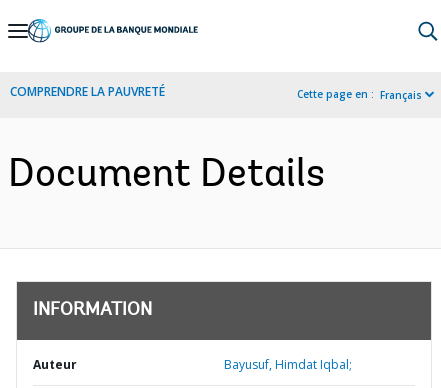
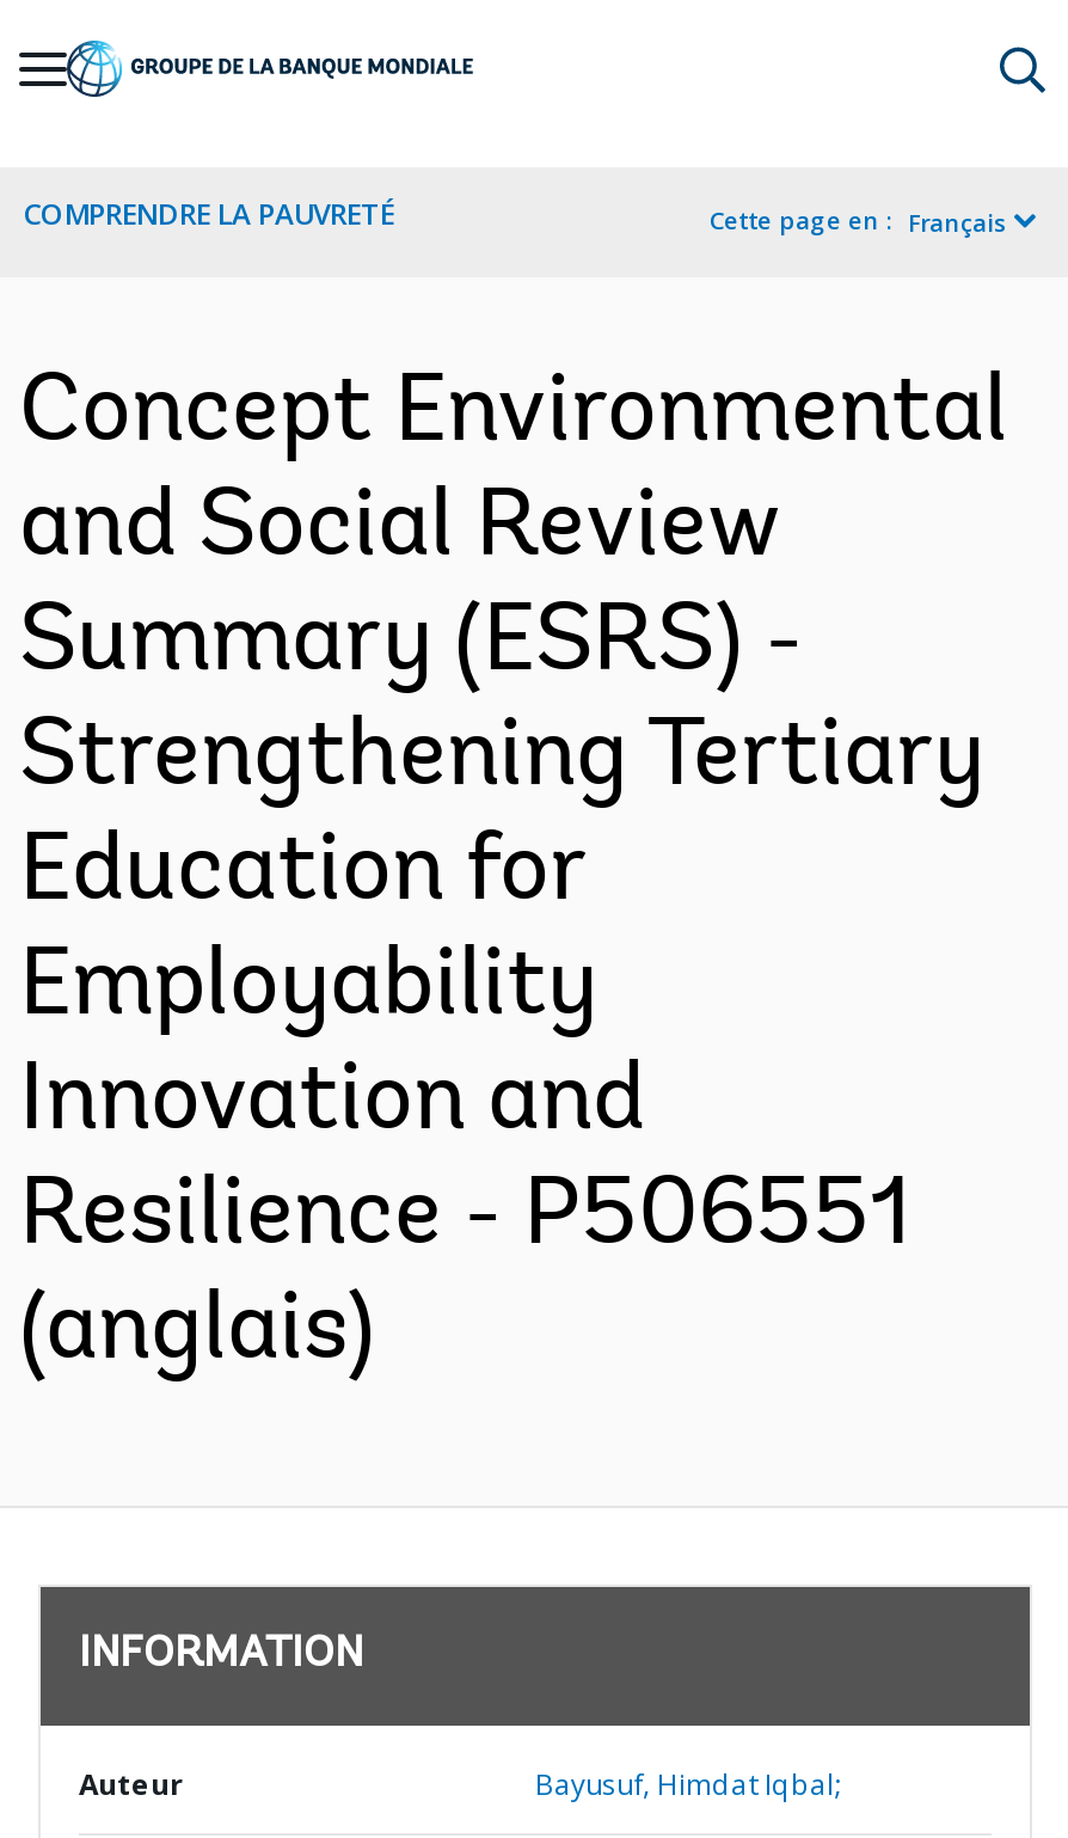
- Document Details
+ Concept Environmental
+ and Social Review
+ Summary (ESRS) -
+ Strengthening Tertiary
+ Education for
+ Employability
+ Innovation and
+ Resilience - P506551
+ (anglais)
